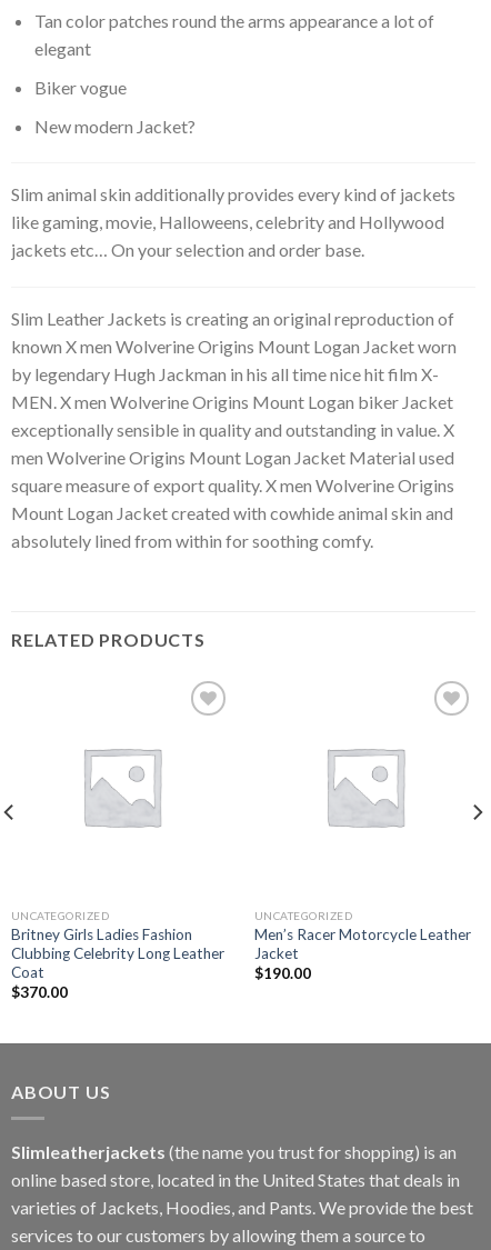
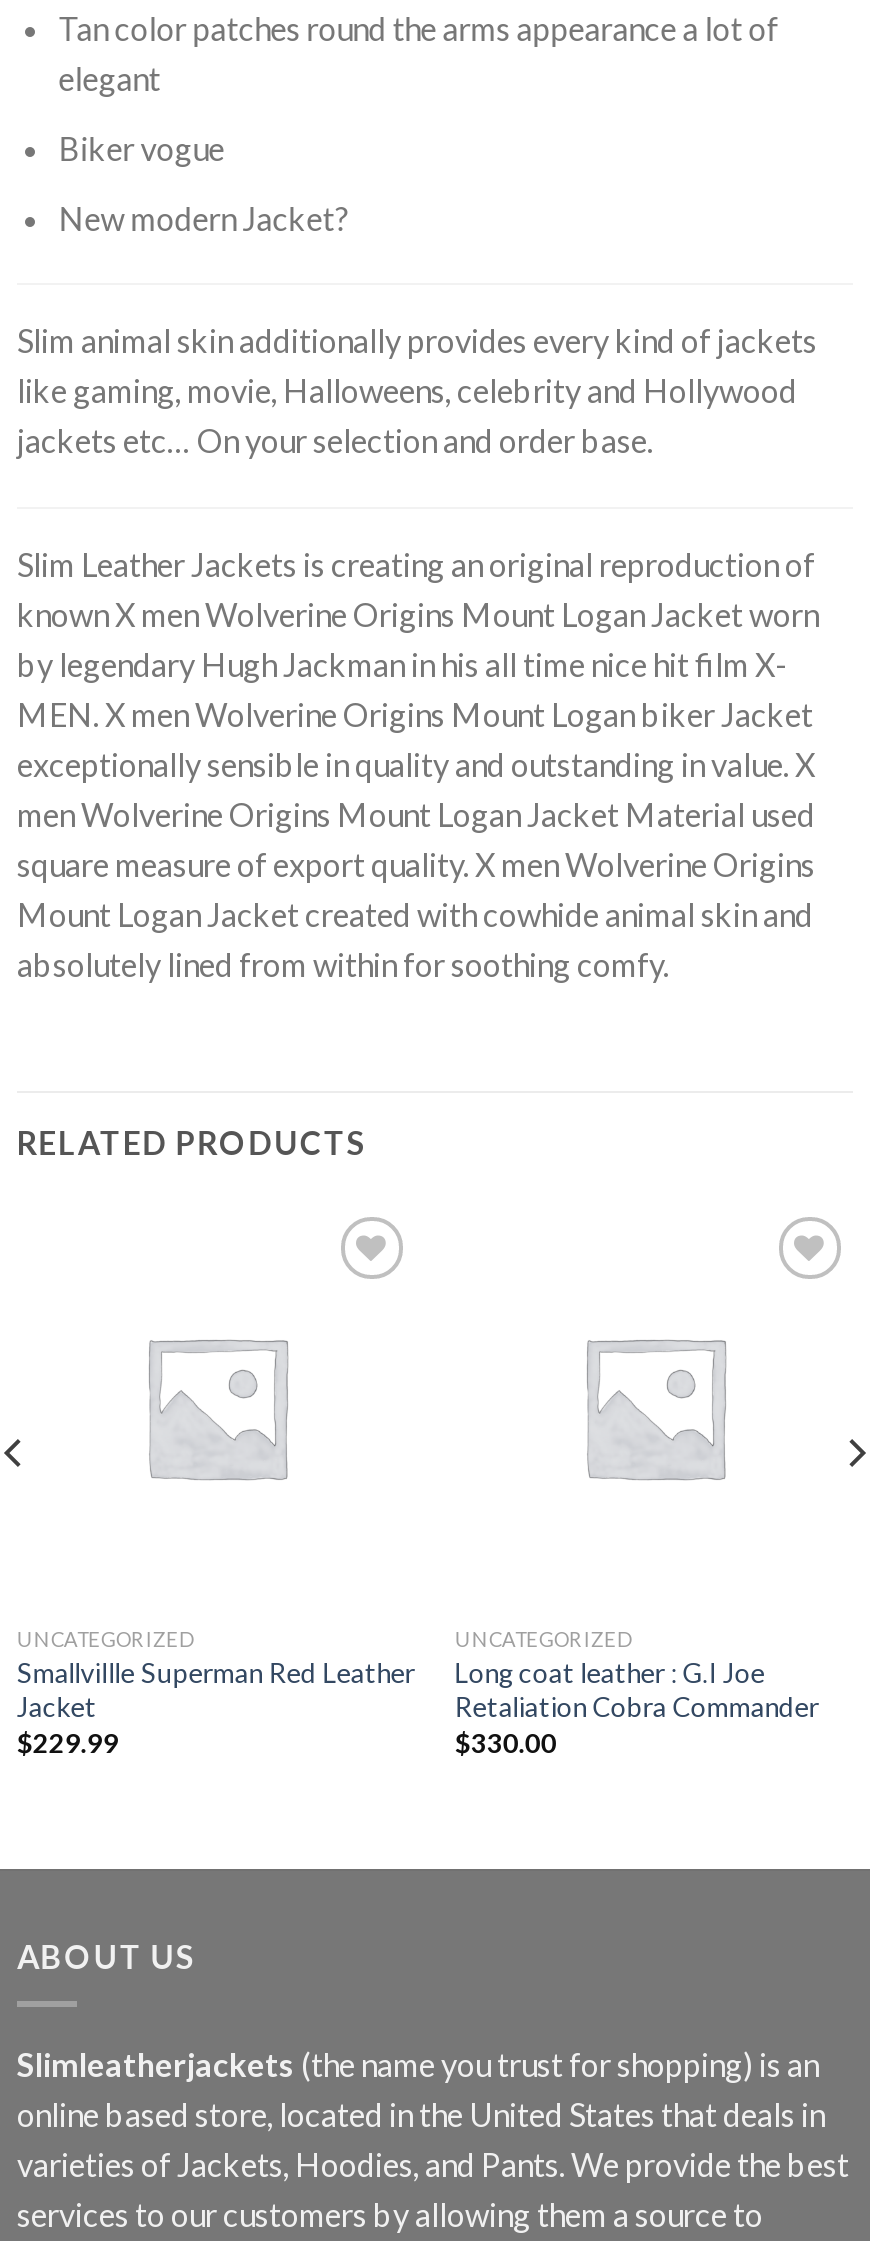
- Britney Girls Ladies Fashion
- Clubbing Celebrity Long Leather
- Coat
- $370.00
+ SmallviIlle Superman Red Leather
+ Jacket
+ $229.99

- Men’s Racer Motorcycle Leather
- Jacket
- $190.00
+ Long coat leather : G.I Joe
+ Retaliation Cobra Commander
+ $330.00
